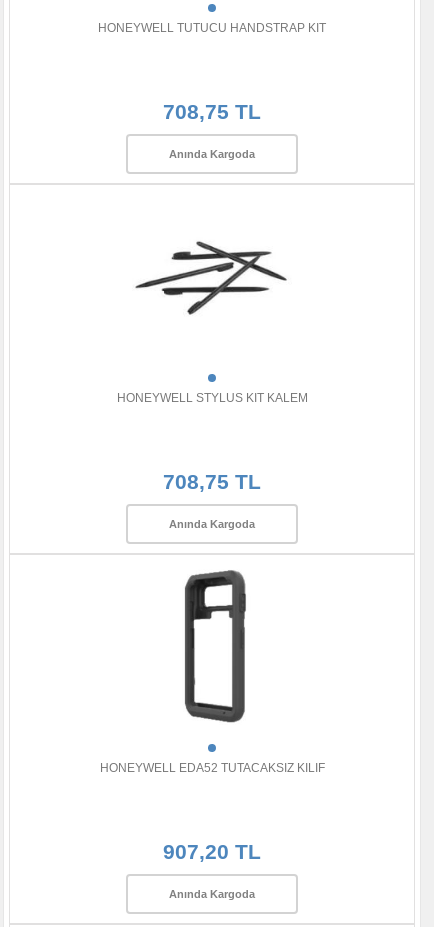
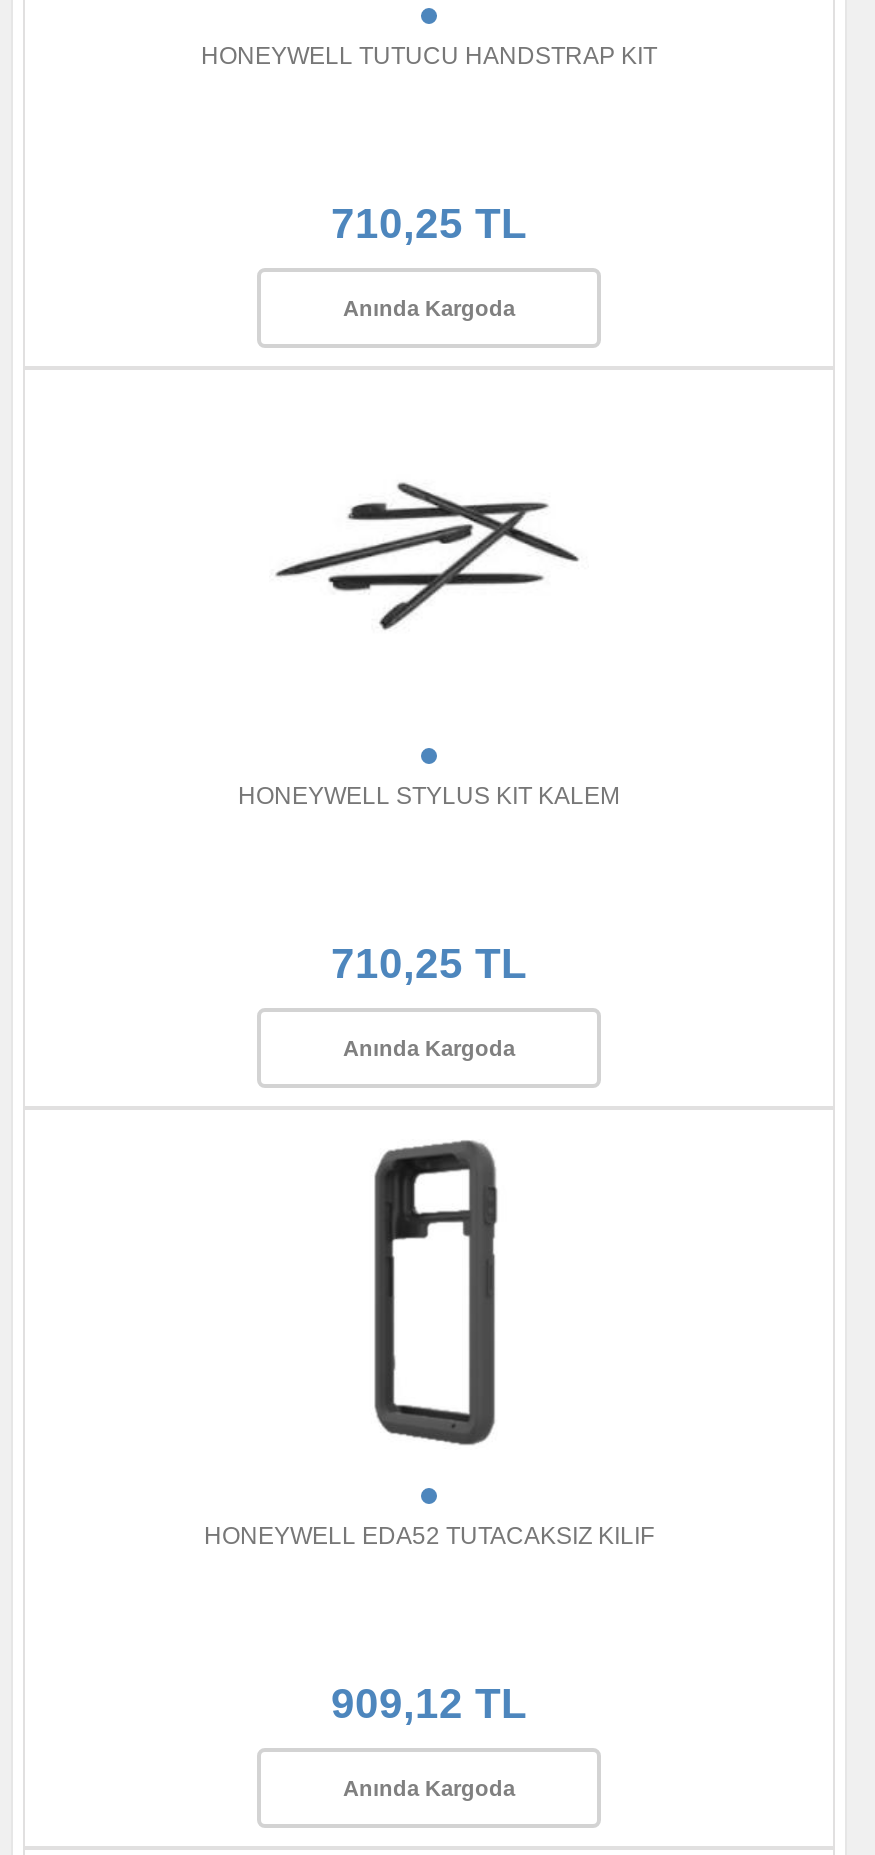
- 708,75 TL
+ 710,25 TL

- 708,75 TL
+ 710,25 TL

- 907,20 TL
+ 909,12 TL
